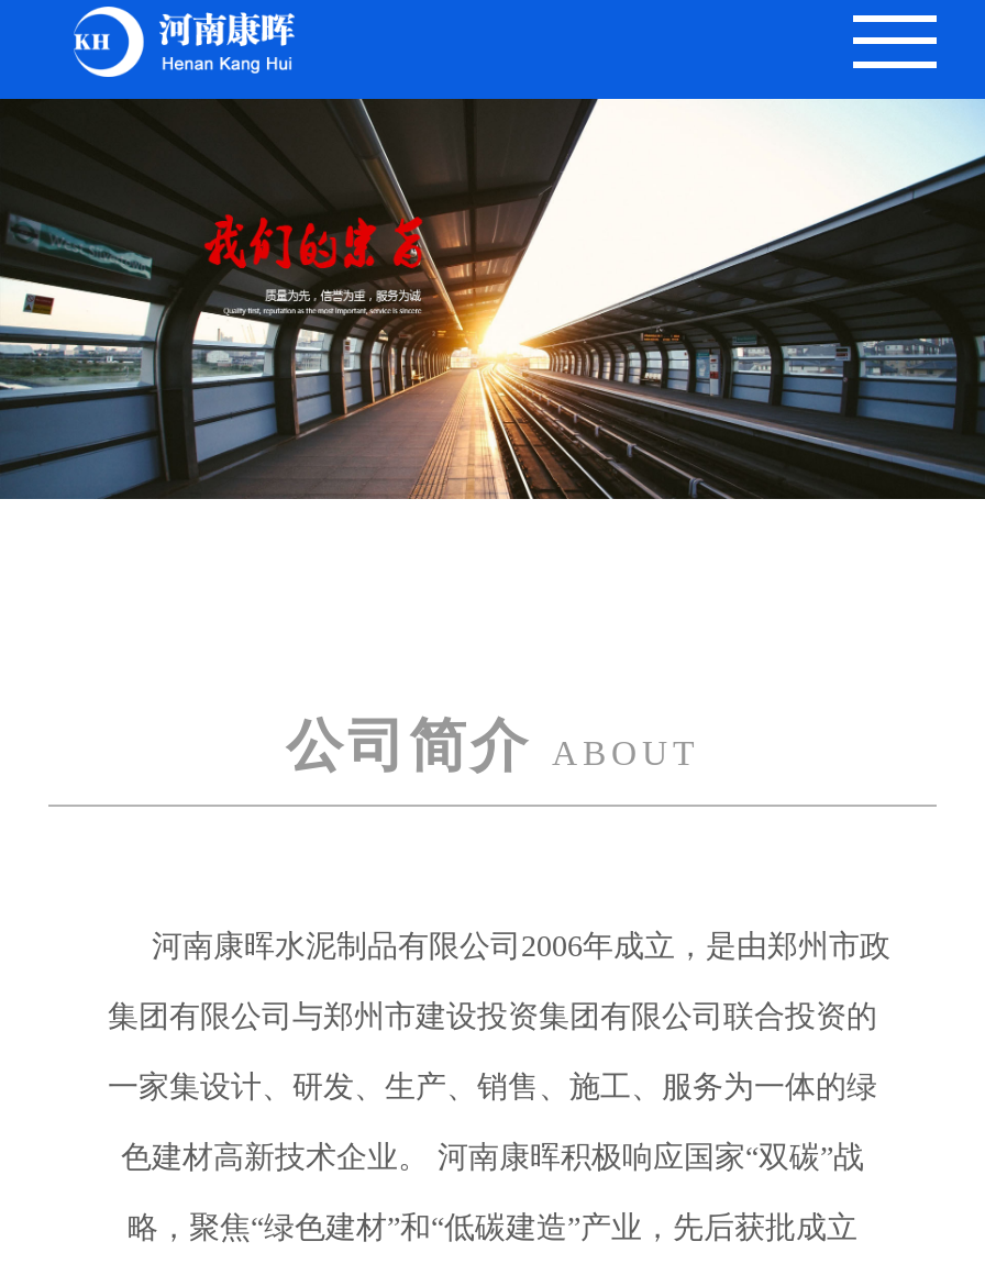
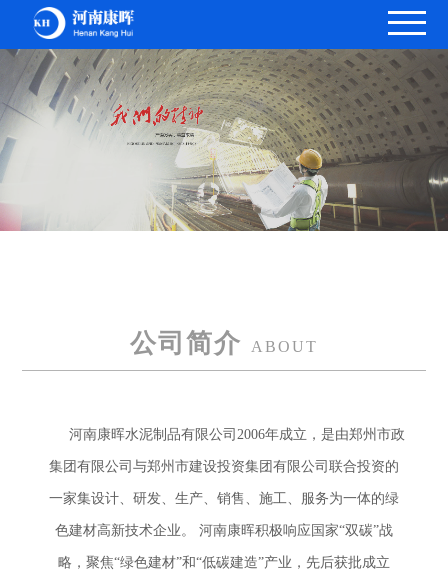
- [image]
+ [image]
